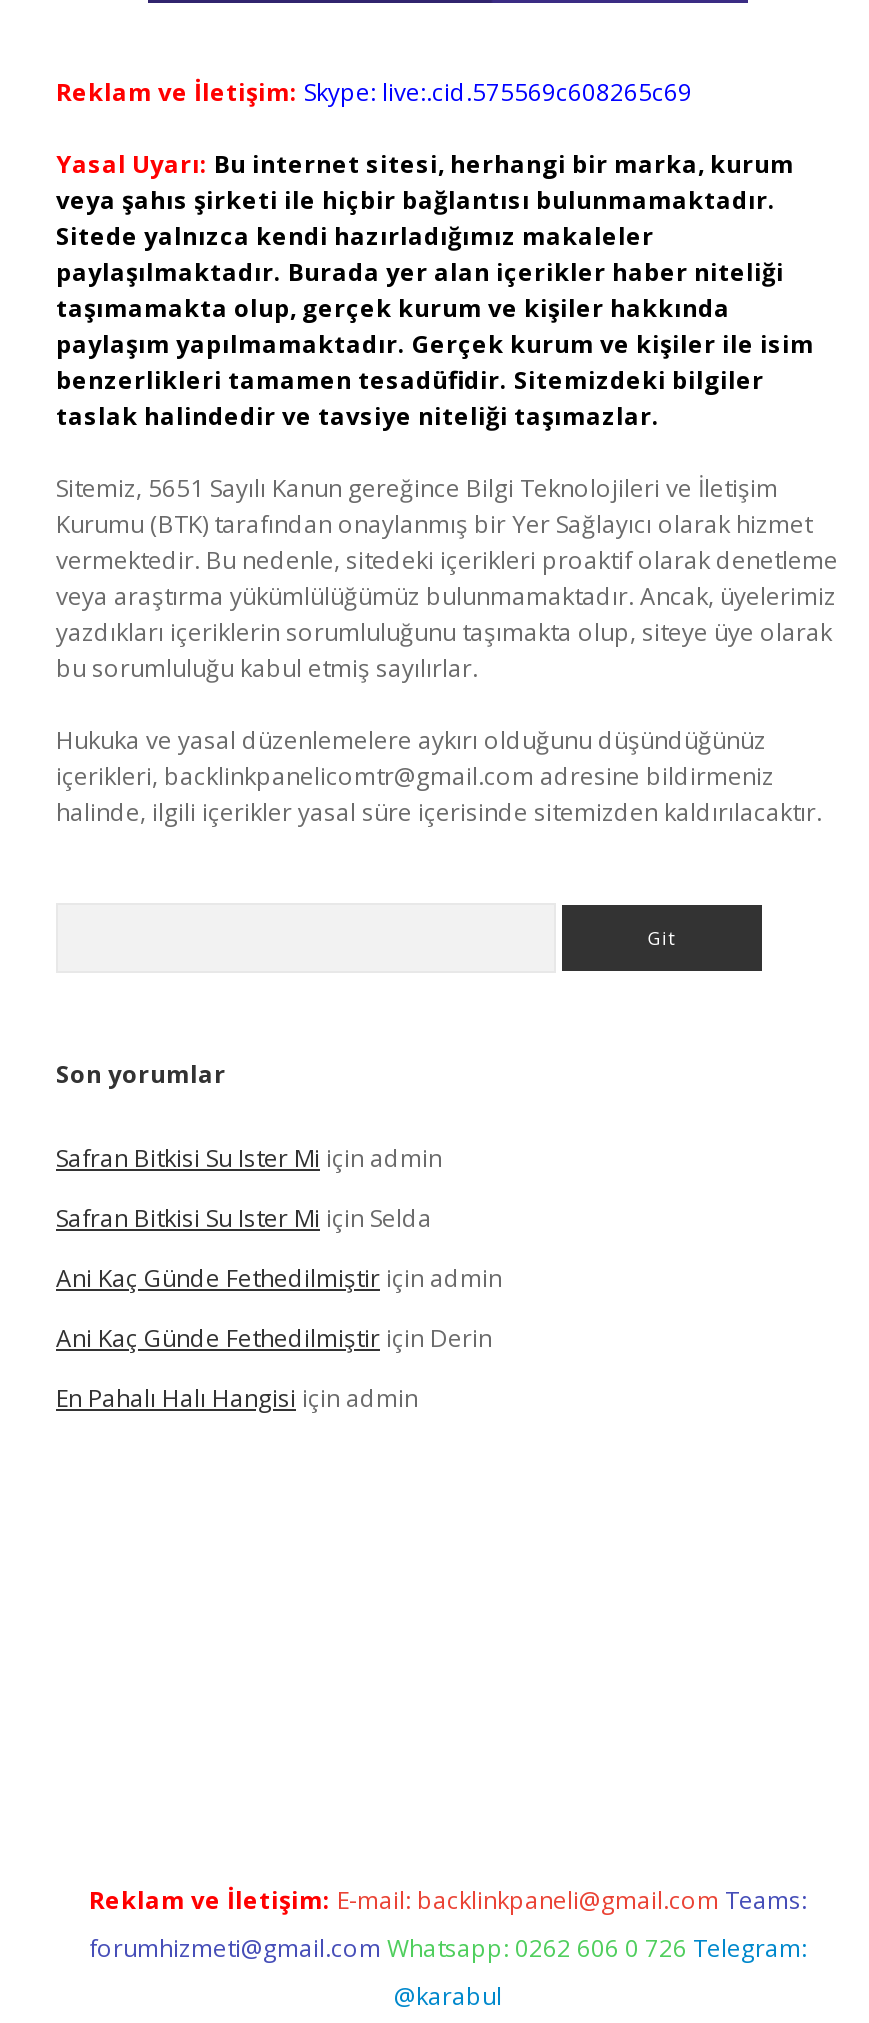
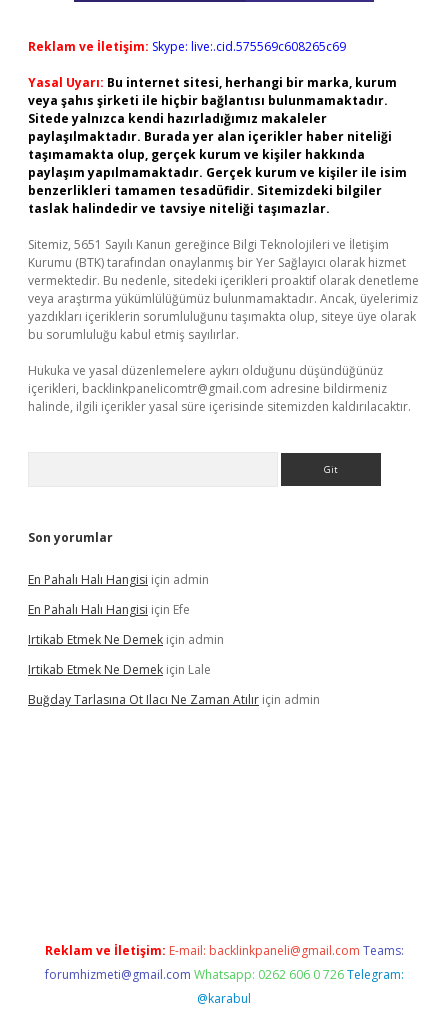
- Safran Bitkisi Su Ister Mi için admin
- Safran Bitkisi Su Ister Mi için Selda
- Ani Kaç Günde Fethedilmiştir için admin
- Ani Kaç Günde Fethedilmiştir için Derin

moved up: En Pahalı Halı Hangisi için admin

+ En Pahalı Halı Hangisi için Efe
+ Irtikab Etmek Ne Demek için admin
+ Irtikab Etmek Ne Demek için Lale
+ Buğday Tarlasına Ot Ilacı Ne Zaman Atılır için admin
